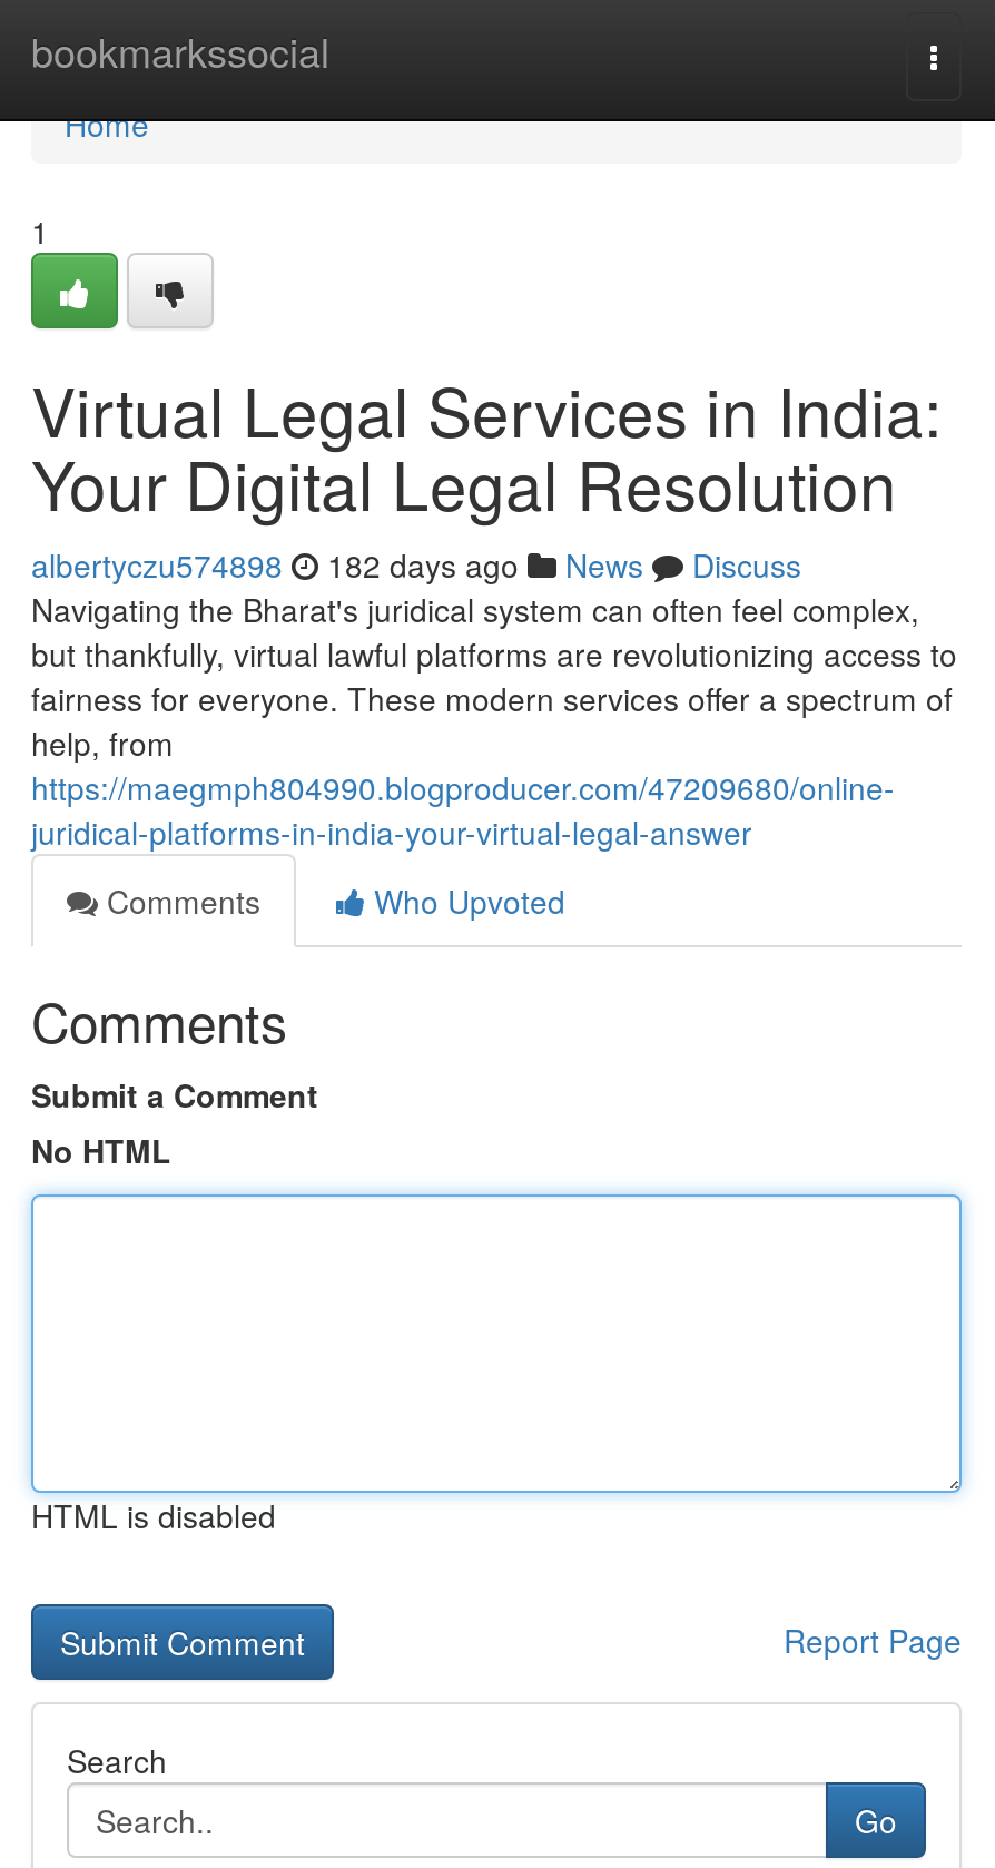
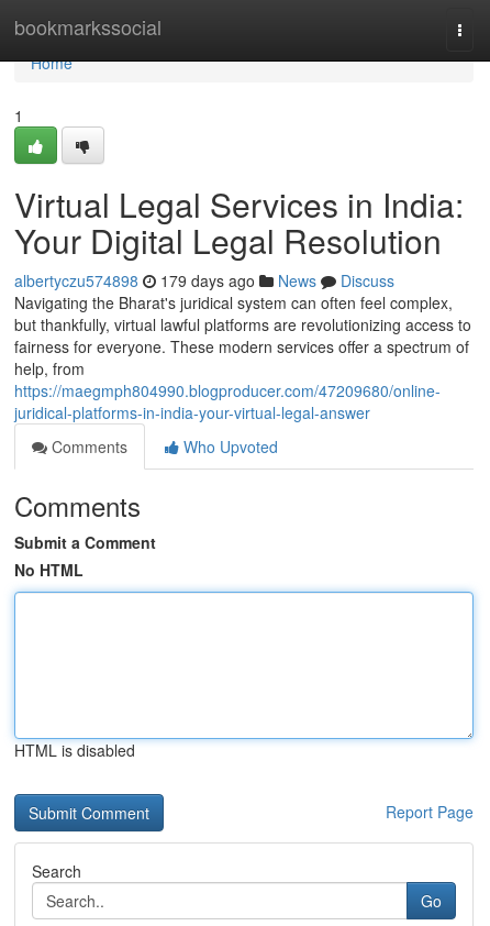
- albertyczu574898 182 days ago News Discuss
+ albertyczu574898 179 days ago News Discuss
